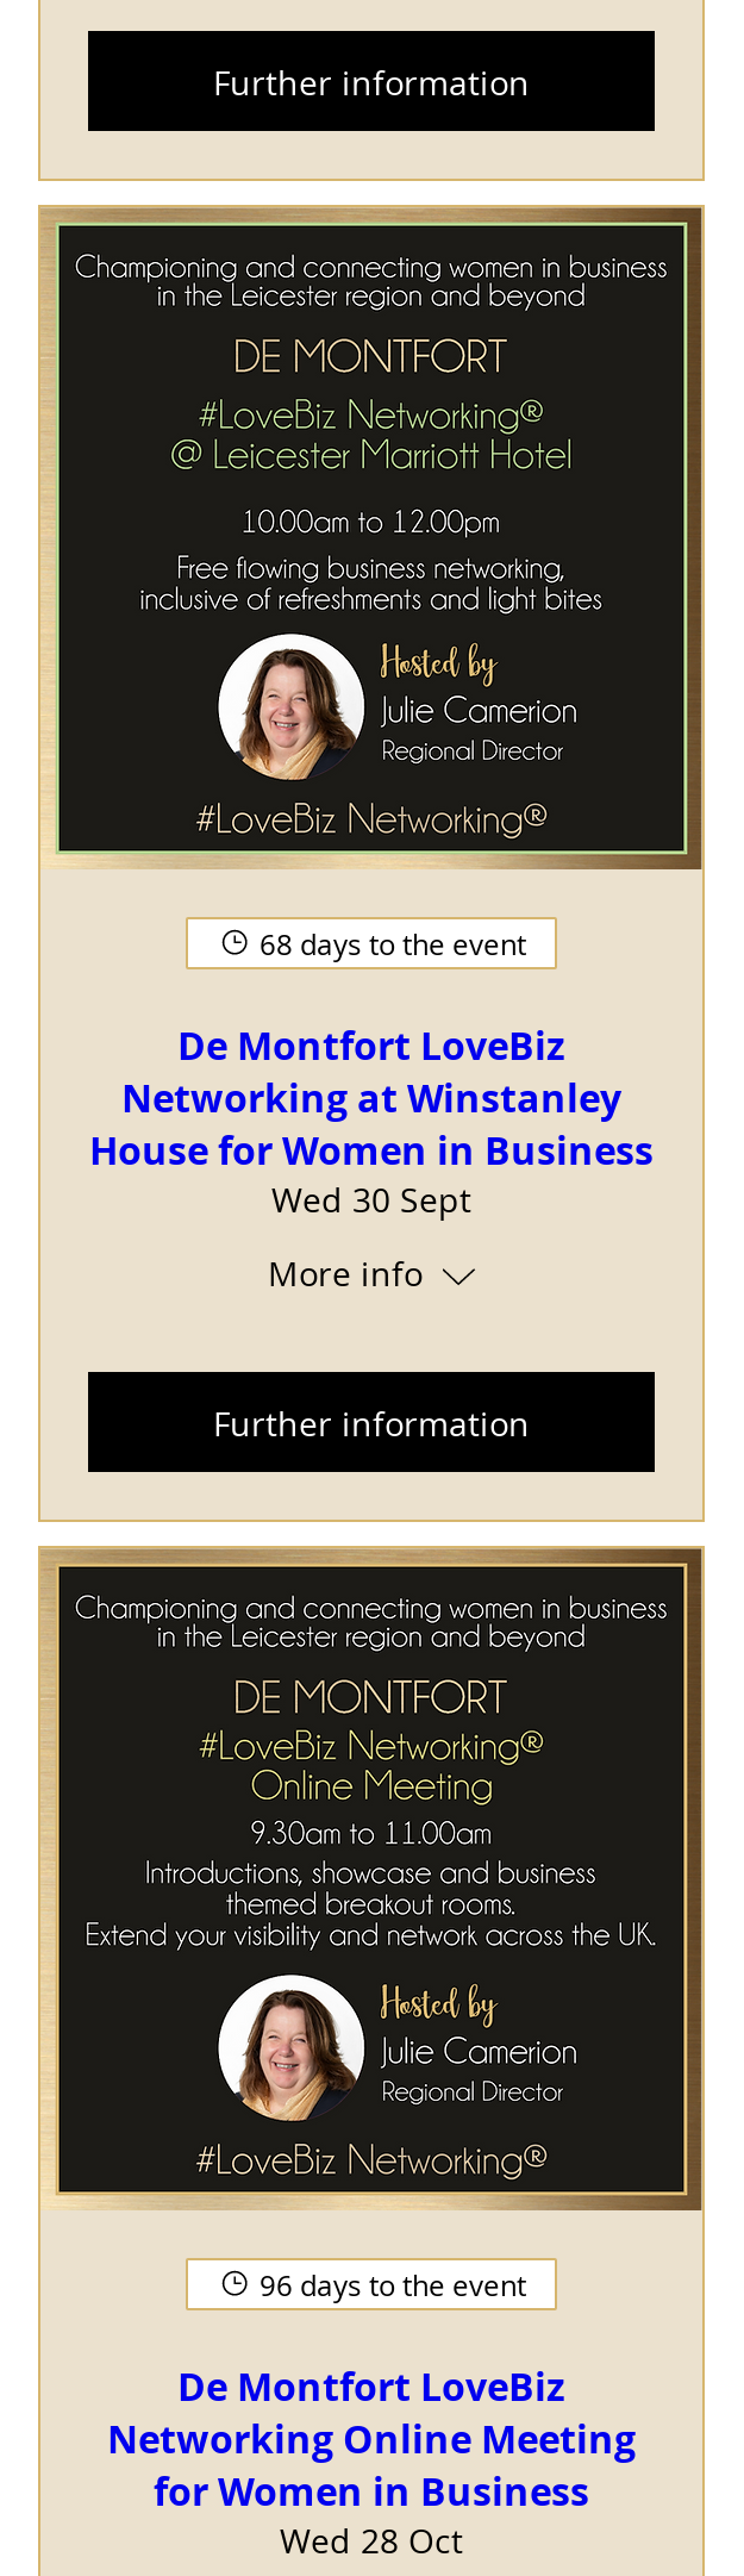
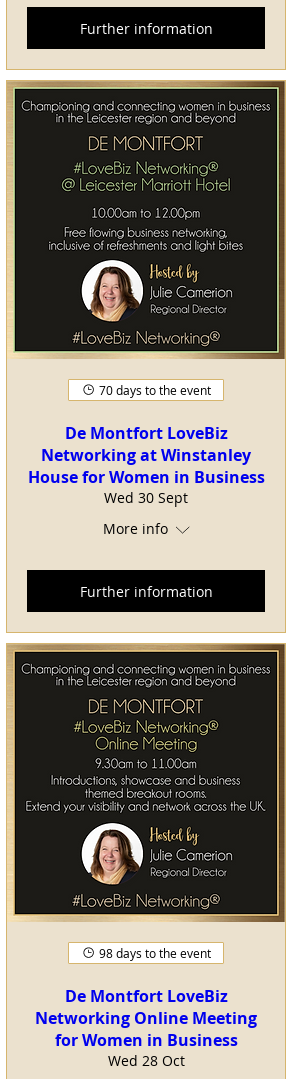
- 68 days to the event
+ 70 days to the event

- 96 days to the event
+ 98 days to the event
